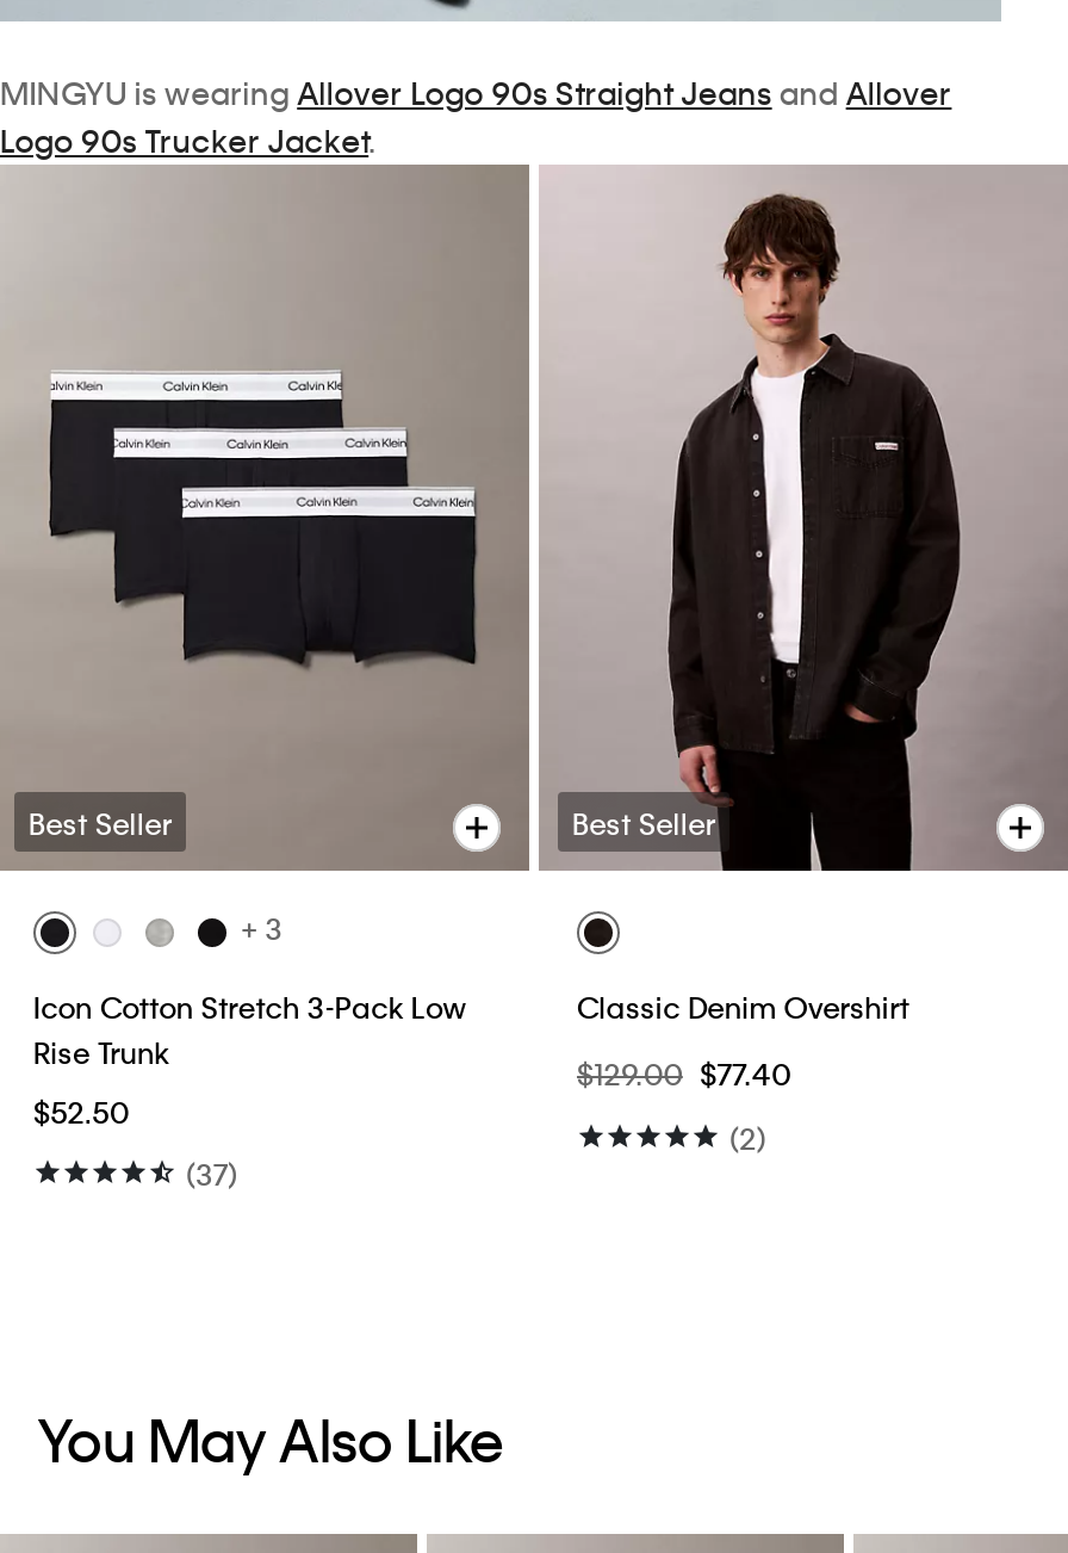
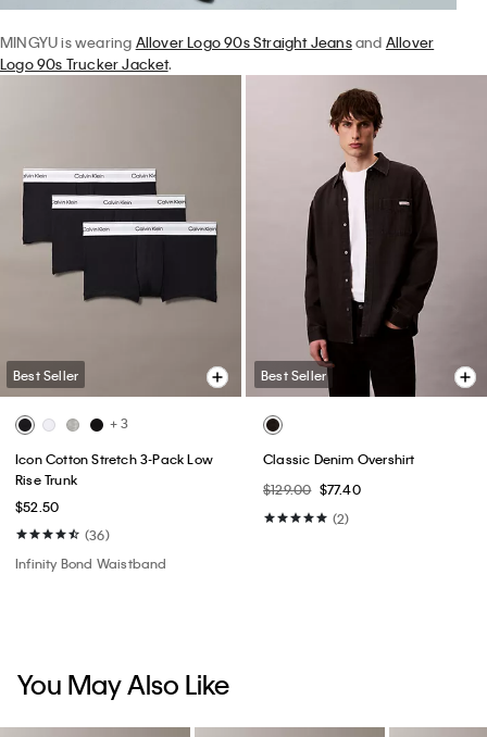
- (37)
+ (36)
+ Infinity Bond Waistband
